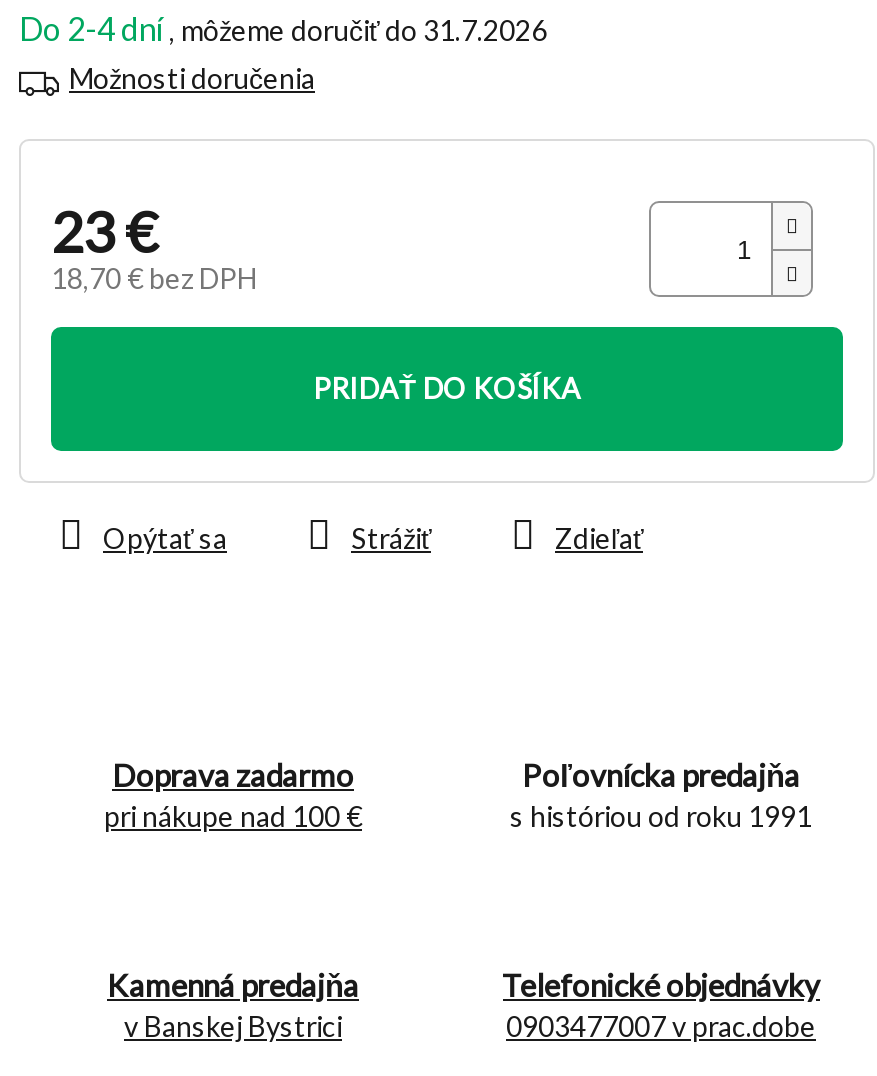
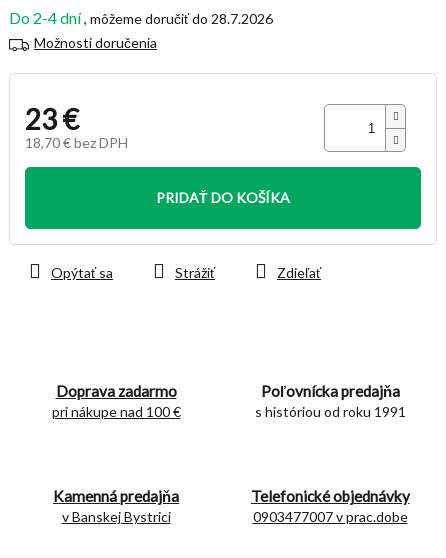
- 31.7.2026
+ 28.7.2026
